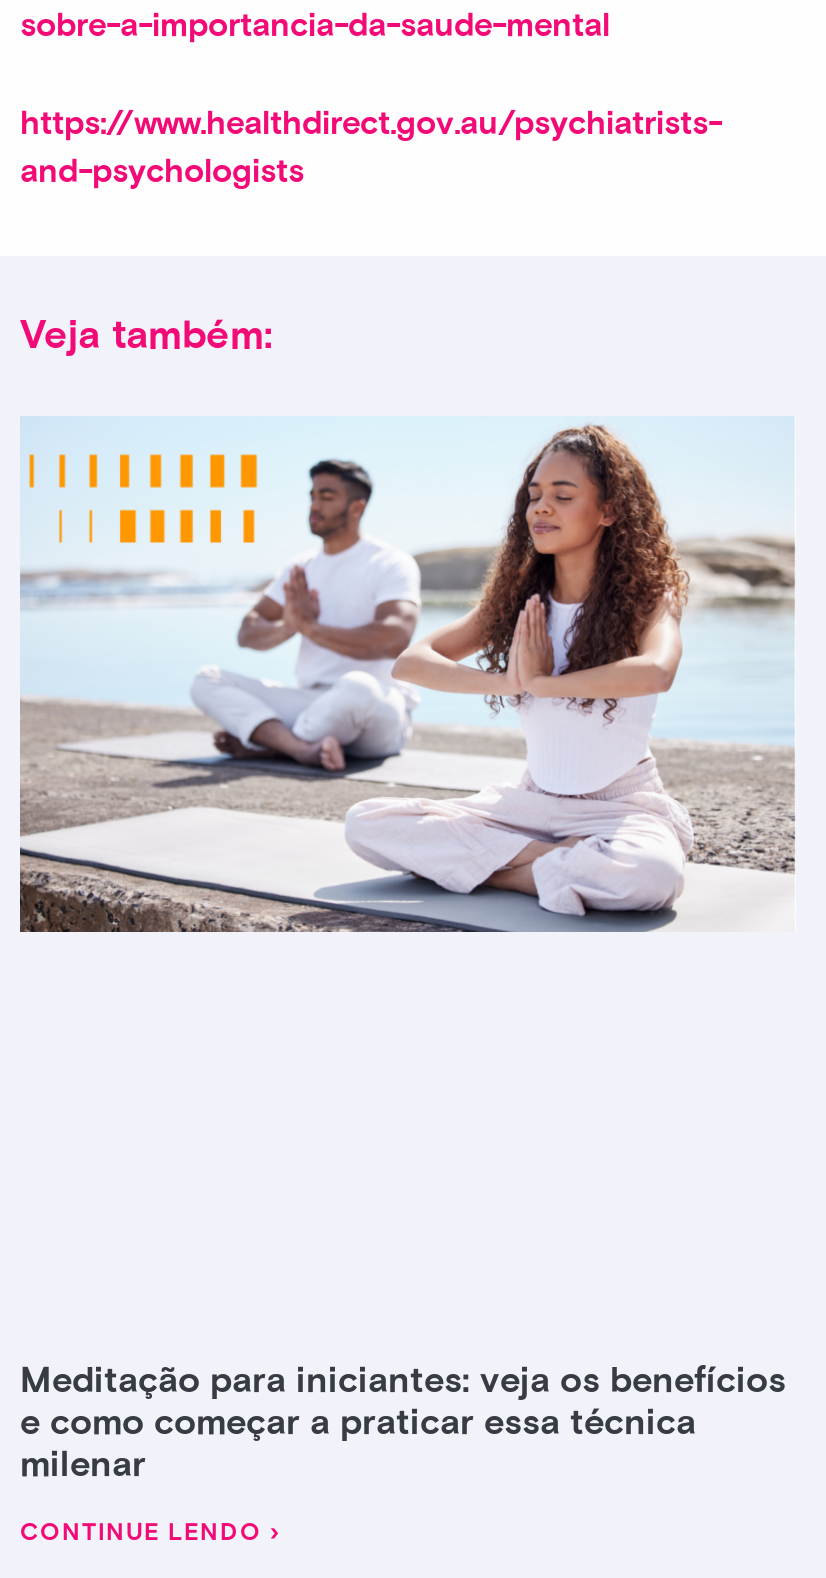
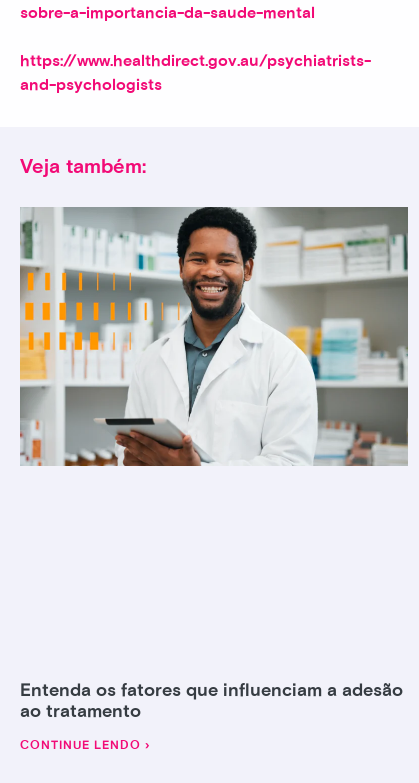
- [image]
+ [image]

- Meditação para iniciantes: veja os benefícios
- e como começar a praticar essa técnica
- milenar
+ Entenda os fatores que influenciam a adesão
+ ao tratamento
